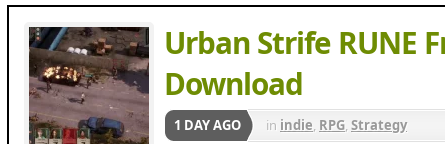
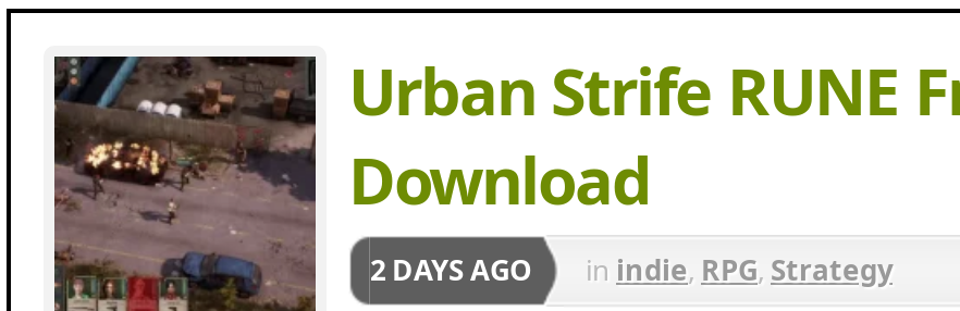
- 1 DAY AGO in indie, RPG, Strategy
+ 2 DAYS AGO in indie, RPG, Strategy
